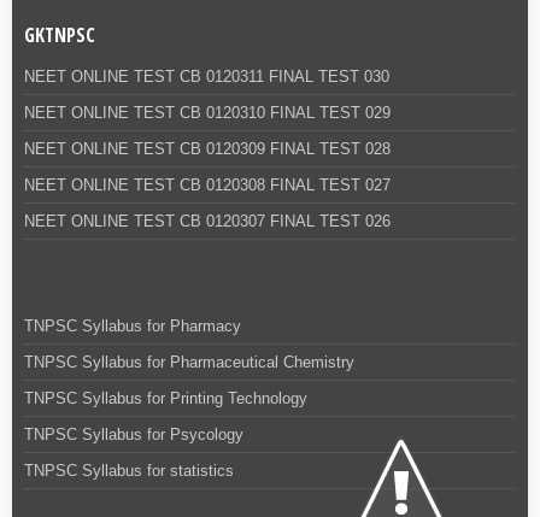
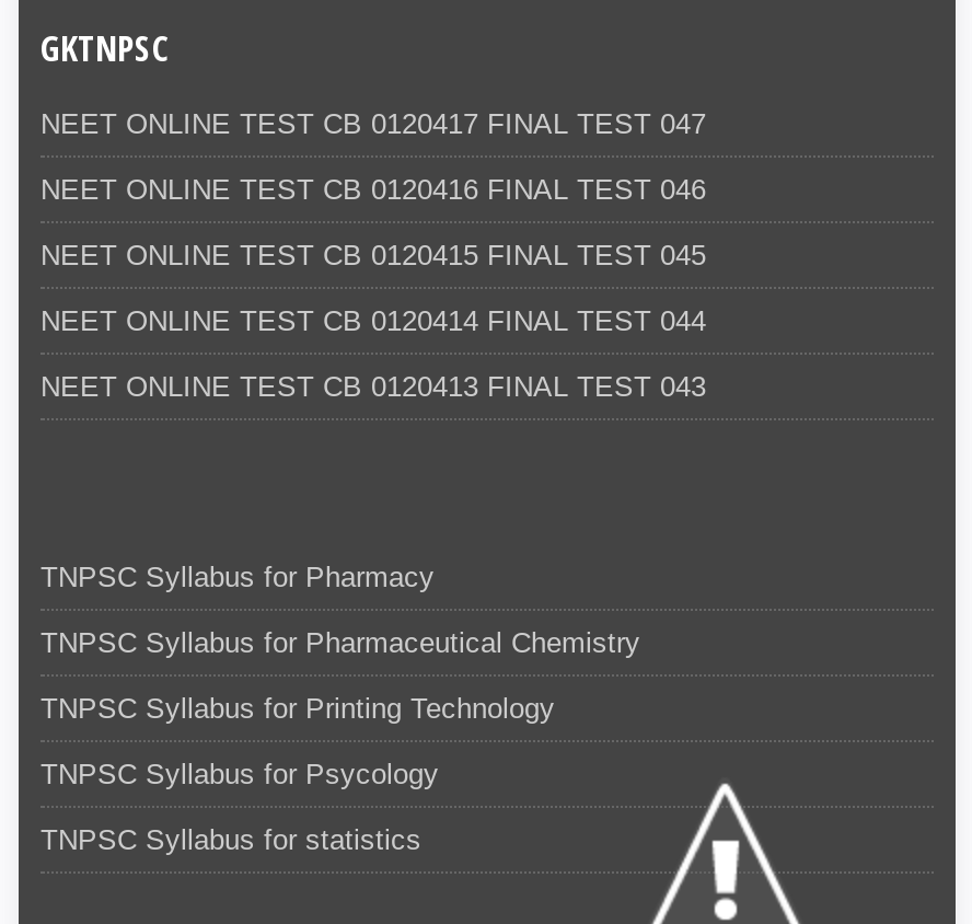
- NEET ONLINE TEST CB 0120311 FINAL TEST 030
+ NEET ONLINE TEST CB 0120417 FINAL TEST 047

- NEET ONLINE TEST CB 0120310 FINAL TEST 029
+ NEET ONLINE TEST CB 0120416 FINAL TEST 046

- NEET ONLINE TEST CB 0120309 FINAL TEST 028
+ NEET ONLINE TEST CB 0120415 FINAL TEST 045

- NEET ONLINE TEST CB 0120308 FINAL TEST 027
+ NEET ONLINE TEST CB 0120414 FINAL TEST 044

- NEET ONLINE TEST CB 0120307 FINAL TEST 026
+ NEET ONLINE TEST CB 0120413 FINAL TEST 043
